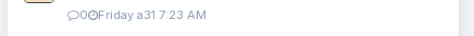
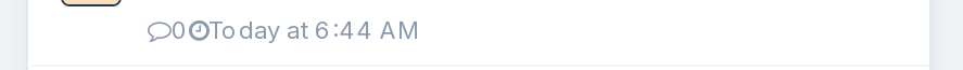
- 0 Friday a31 7:23 AM
+ 0 Today at 6:44 AM
